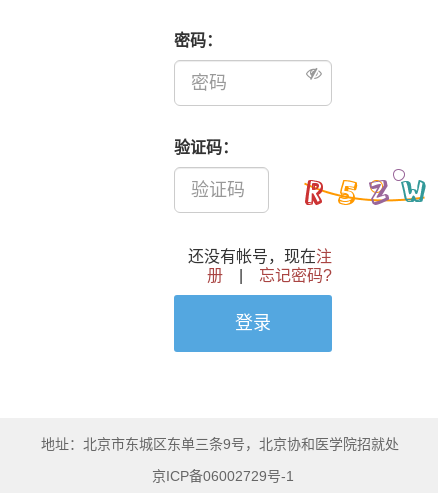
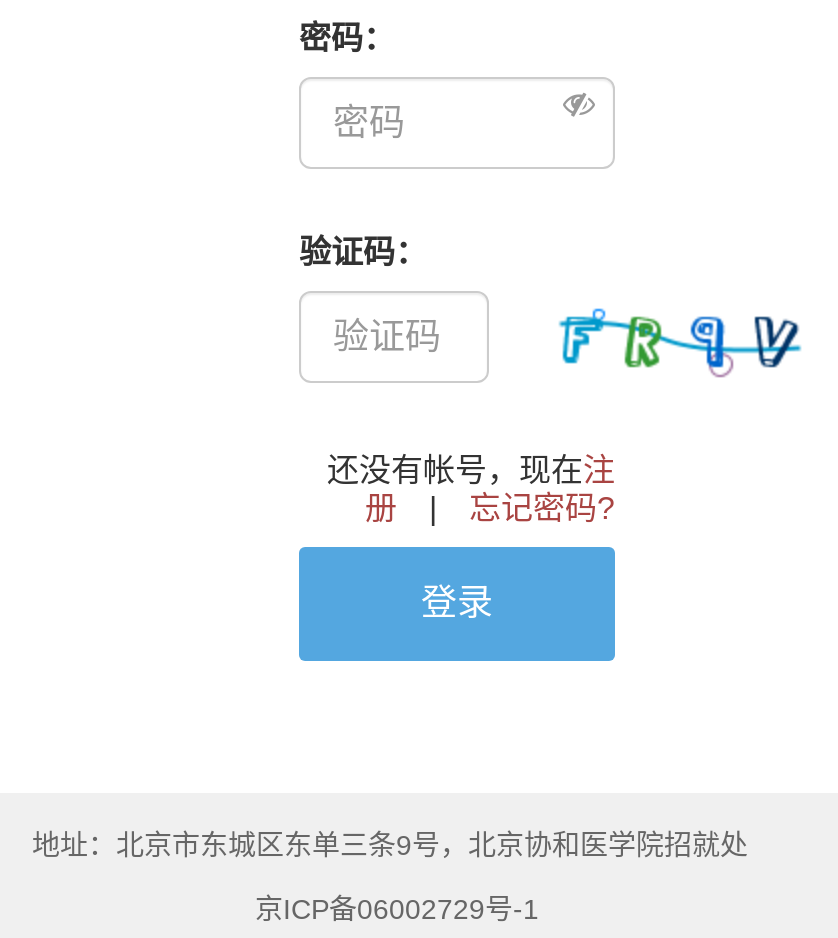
- [image]
+ [image]
